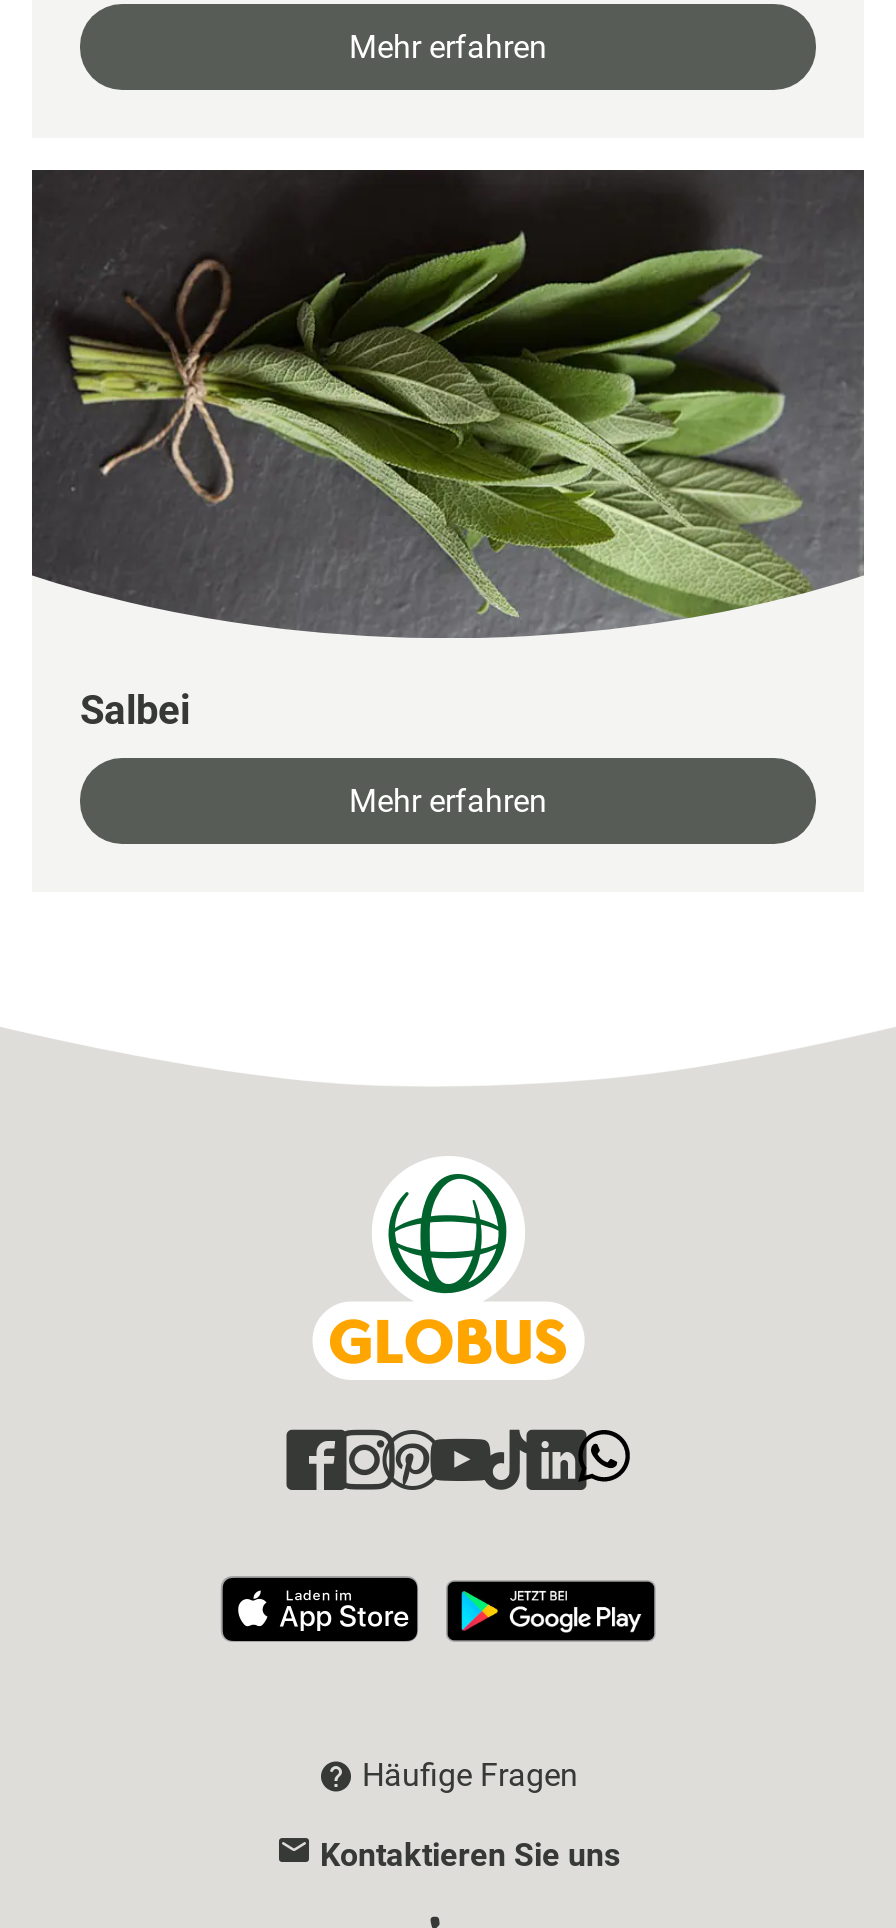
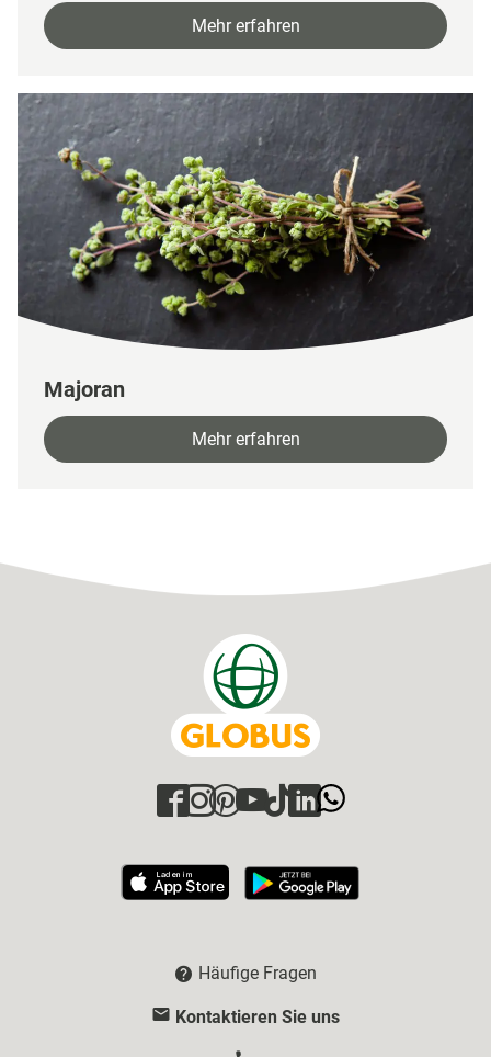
- [image]
- Salbei
+ [image]
+ Majoran
